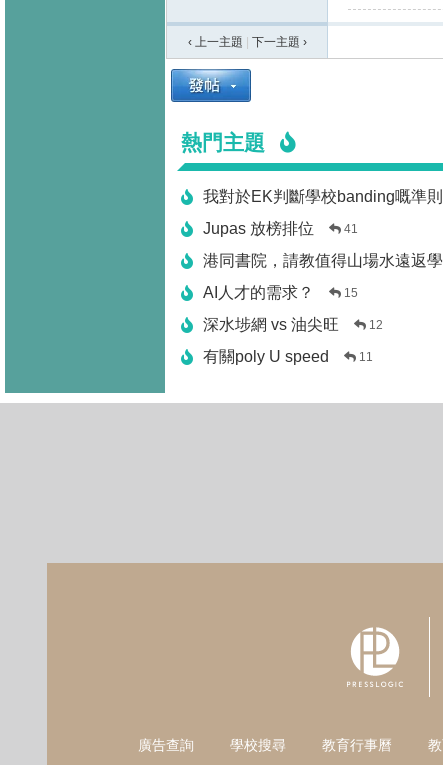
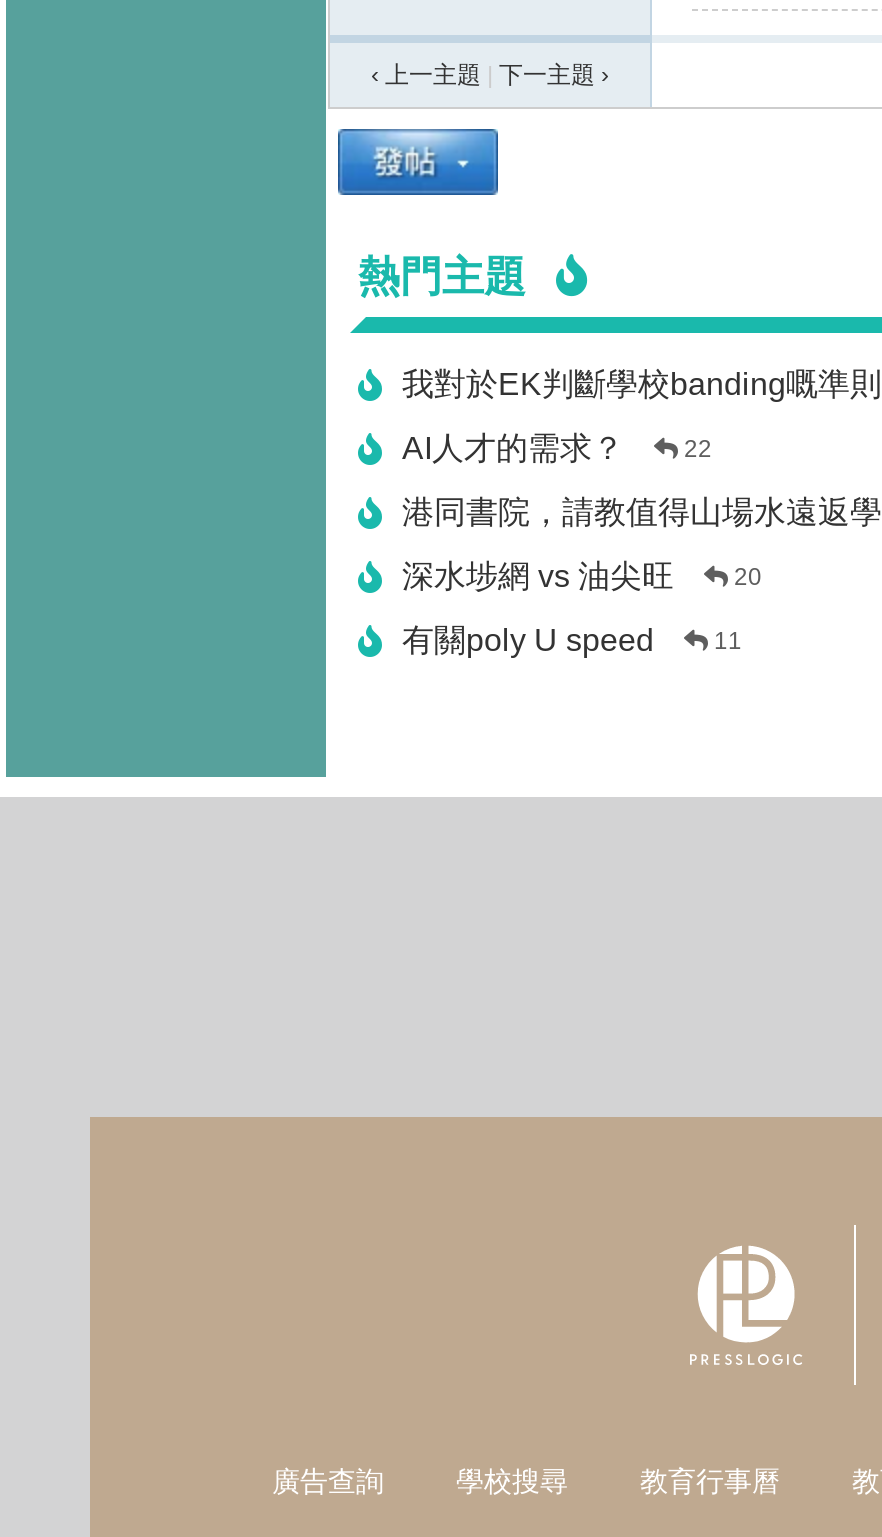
- Jupas 放榜排位
- 41
+ 22

moved up: AI人才的需求？

- 15

moved up: 深水埗網 vs 油尖旺

- 12
+ 20

moved up: 有關poly U speed | 11
